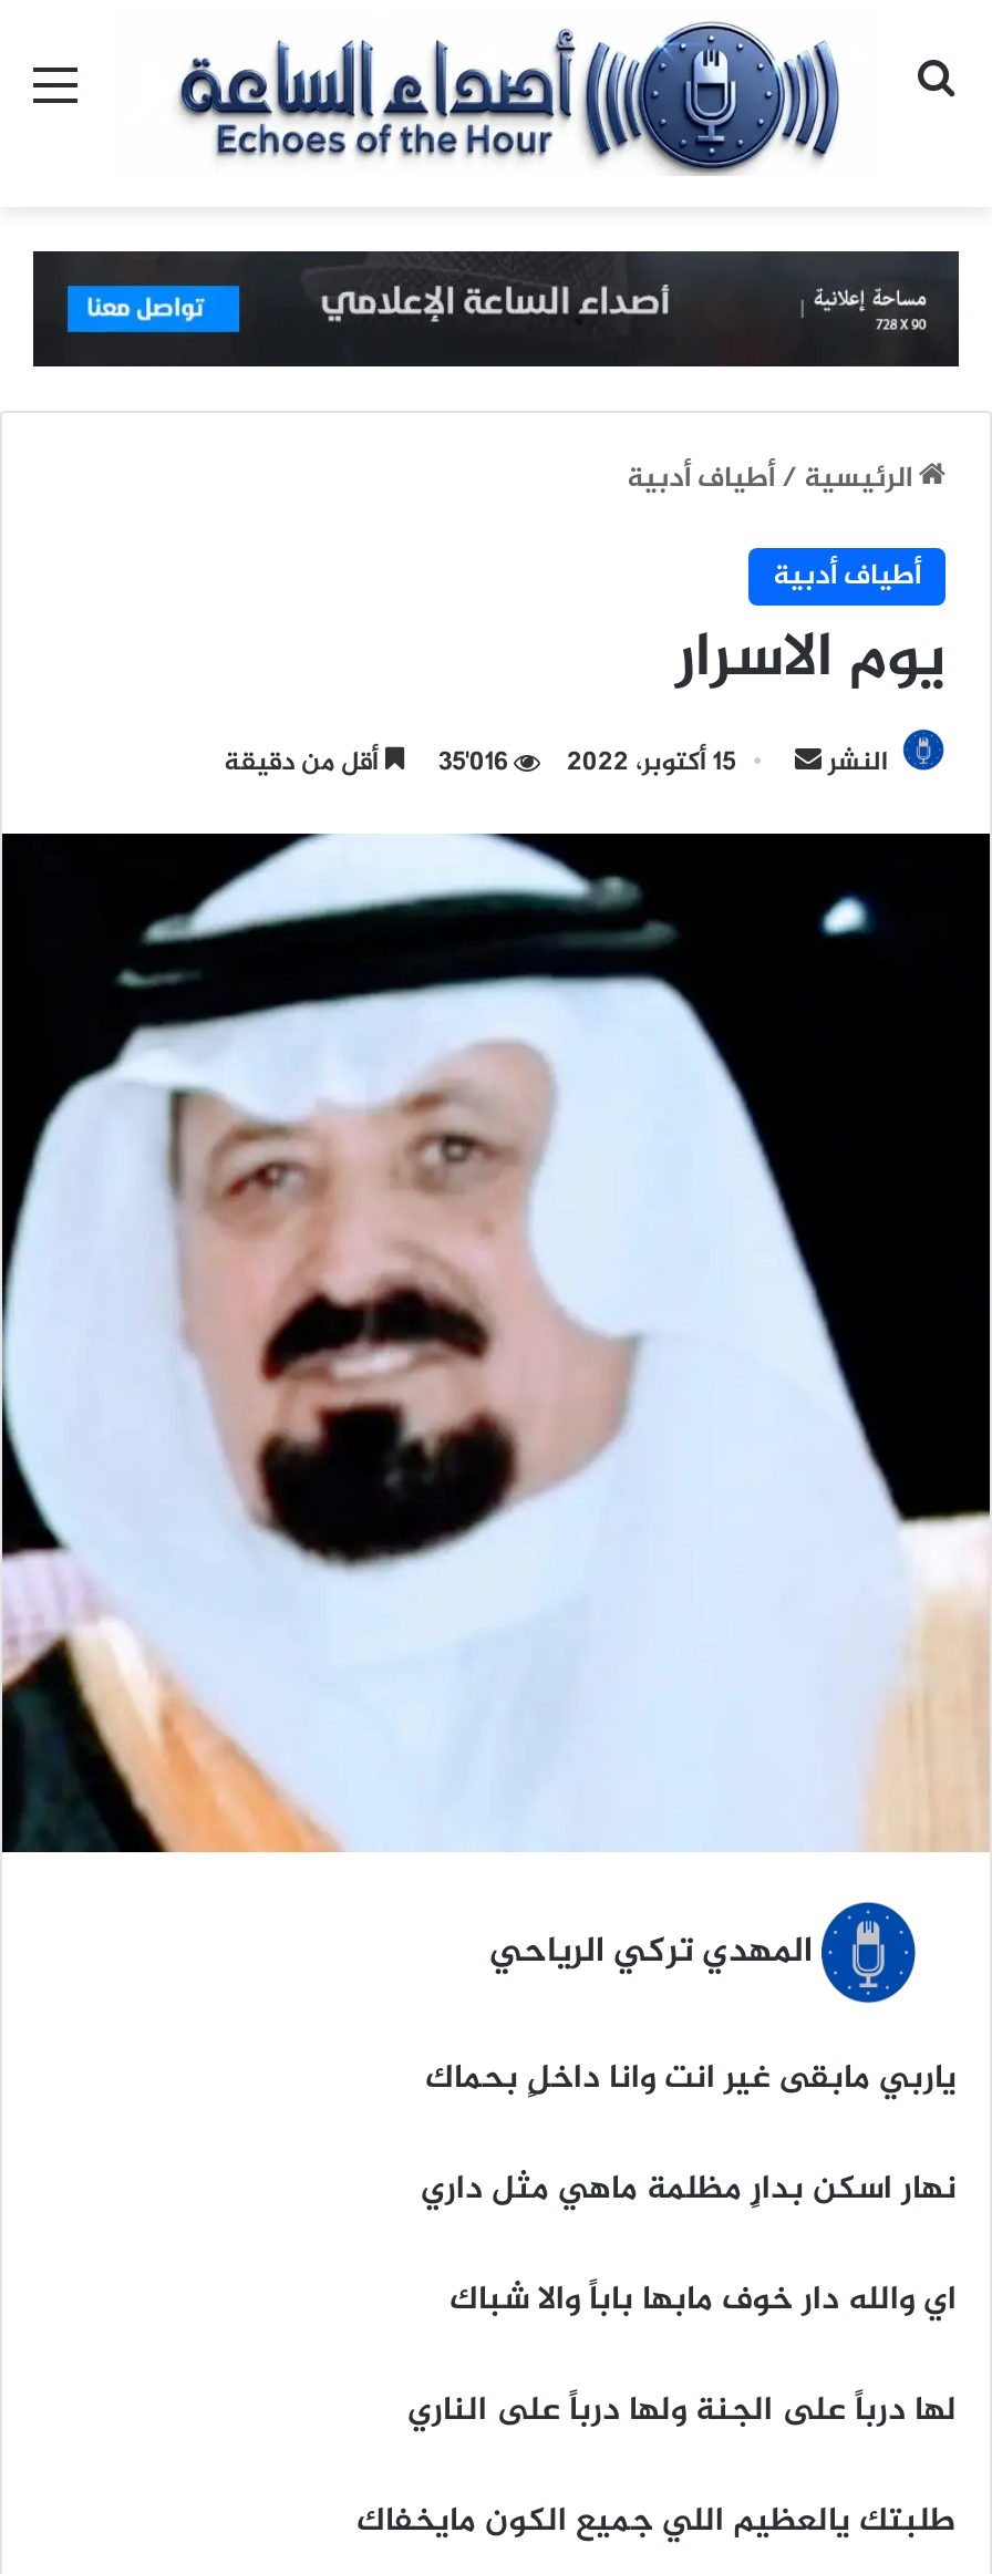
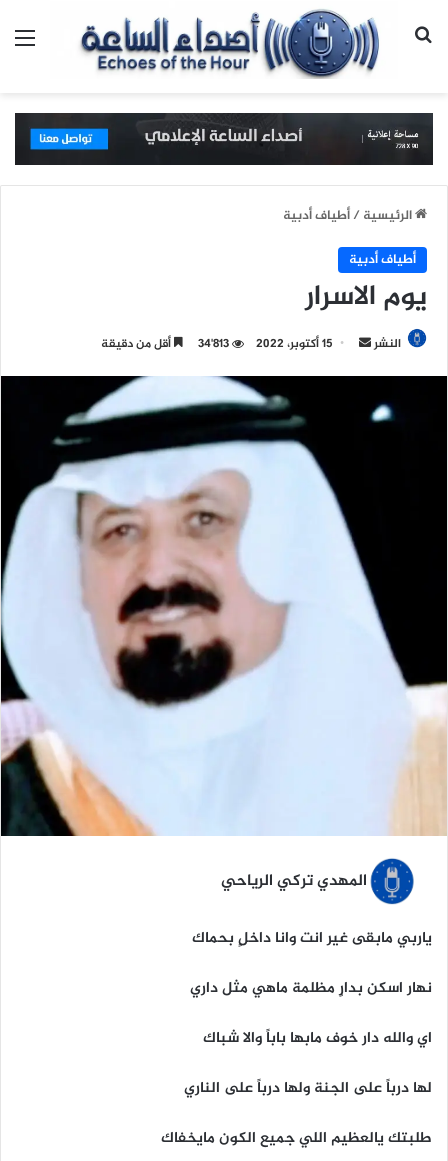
- 35٬016
+ 34٬813
